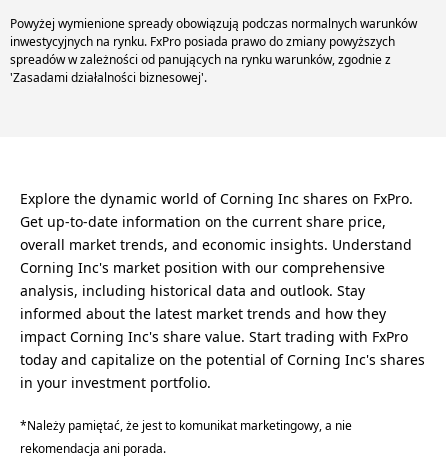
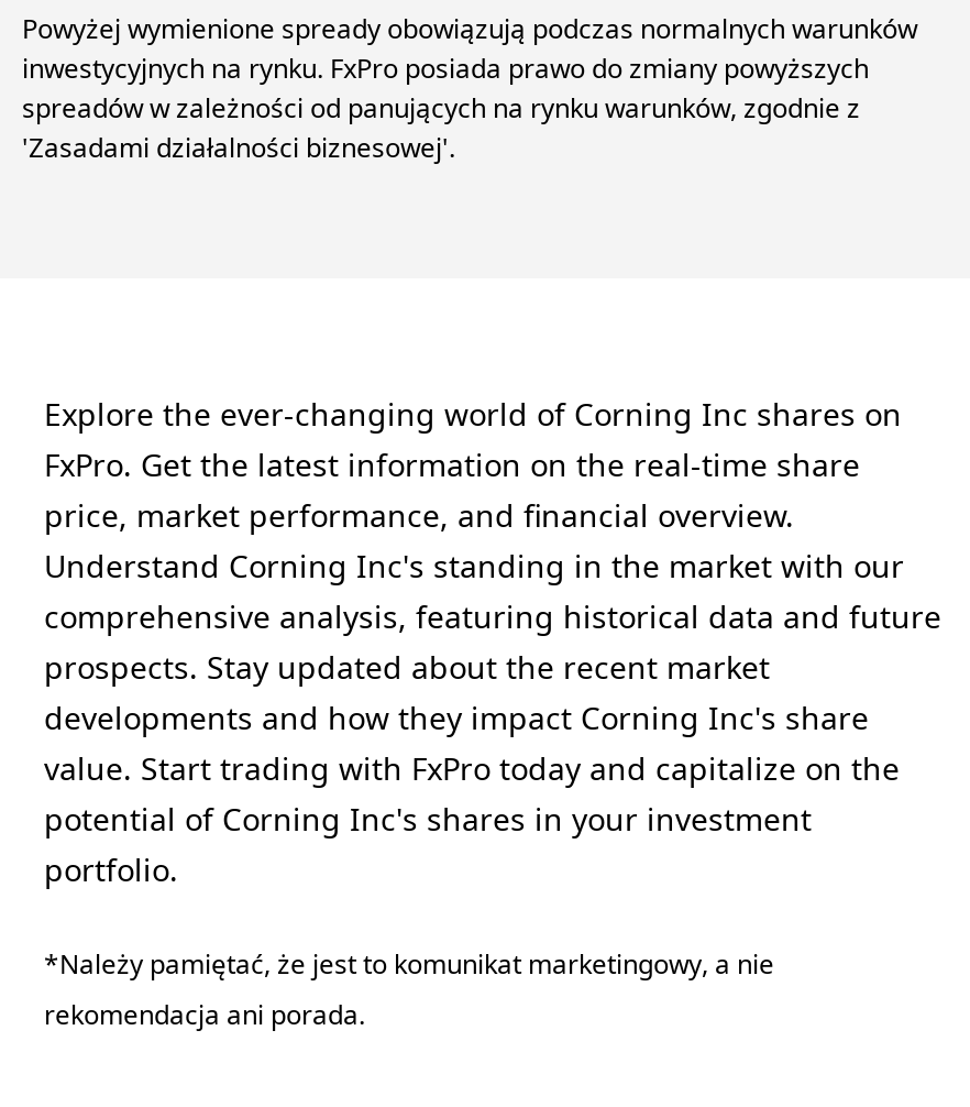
- Explore the dynamic world of Corning Inc shares on FxPro.
- Get up-to-date information on the current share price,
- overall market trends, and economic insights. Understand
- Corning Inc's market position with our comprehensive
- analysis, including historical data and outlook. Stay
- informed about the latest market trends and how they
- impact Corning Inc's share value. Start trading with FxPro
- today and capitalize on the potential of Corning Inc's shares
- in your investment portfolio.
+ Explore the ever-changing world of Corning Inc shares on
+ FxPro. Get the latest information on the real-time share
+ price, market performance, and financial overview.
+ Understand Corning Inc's standing in the market with our
+ comprehensive analysis, featuring historical data and future
+ prospects. Stay updated about the recent market
+ developments and how they impact Corning Inc's share
+ value. Start trading with FxPro today and capitalize on the
+ potential of Corning Inc's shares in your investment
+ portfolio.
